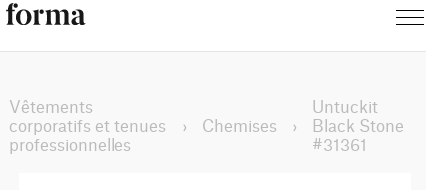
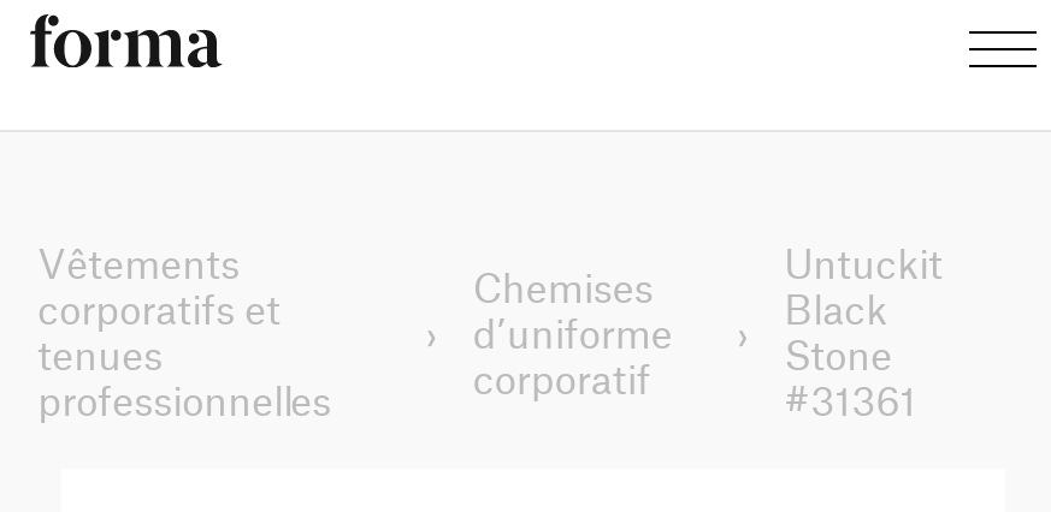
+ d’uniforme
+ corporatif
